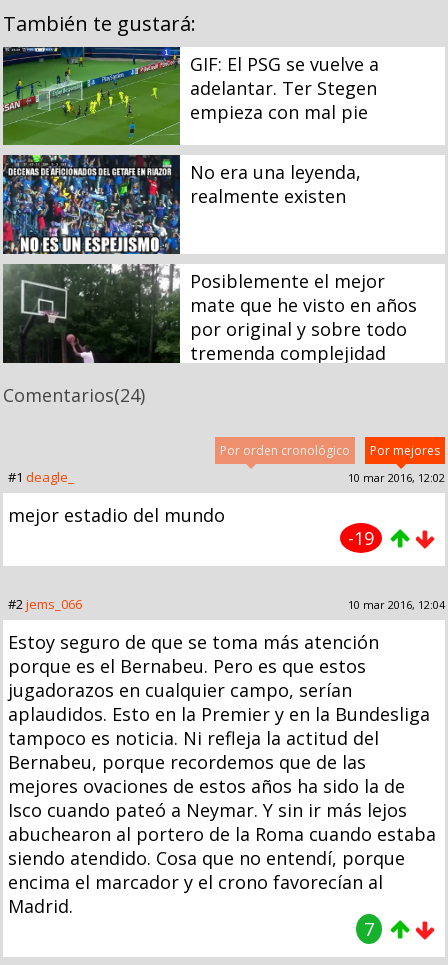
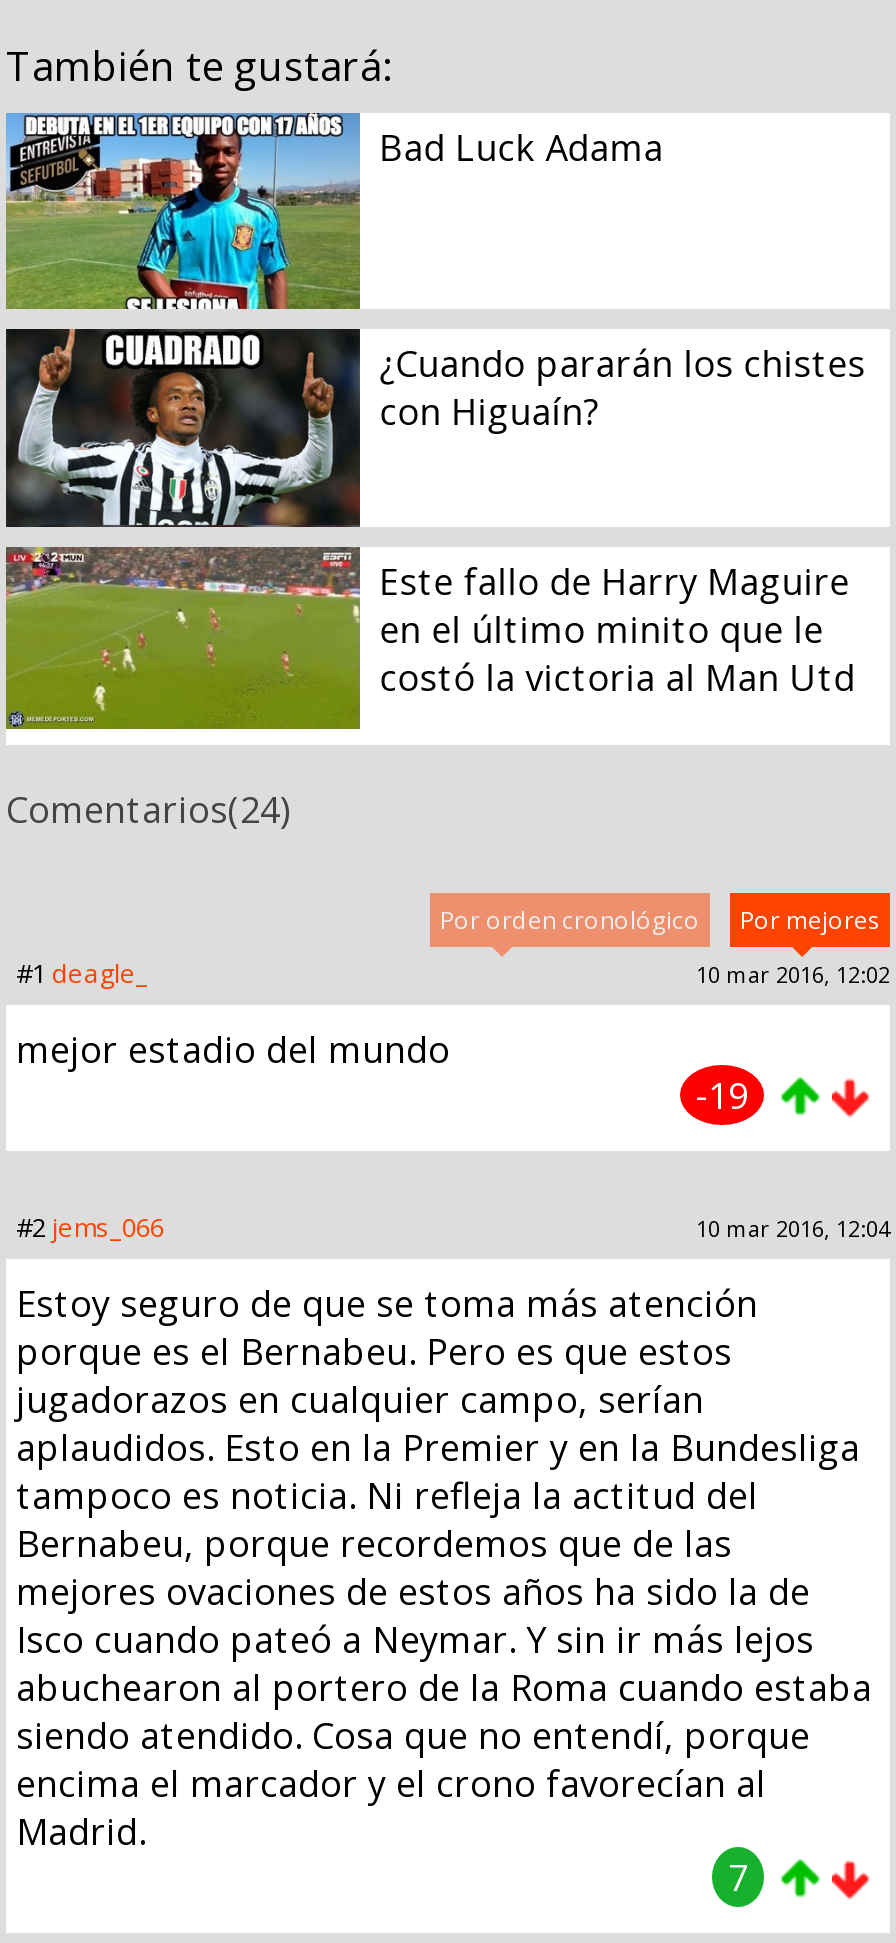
- [image]
- GIF: El PSG se vuelve a
- adelantar. Ter Stegen
- empieza con mal pie
+ [image]
+ Bad Luck Adama

- [image]
- No era una leyenda,
- realmente existen
+ [image]
+ ¿Cuando pararán los chistes
+ con Higuaín?

- [image]
- Posiblemente el mejor
- mate que he visto en años
- por original y sobre todo
- tremenda complejidad
+ [image]
+ Este fallo de Harry Maguire
+ en el último minito que le
+ costó la victoria al Man Utd
